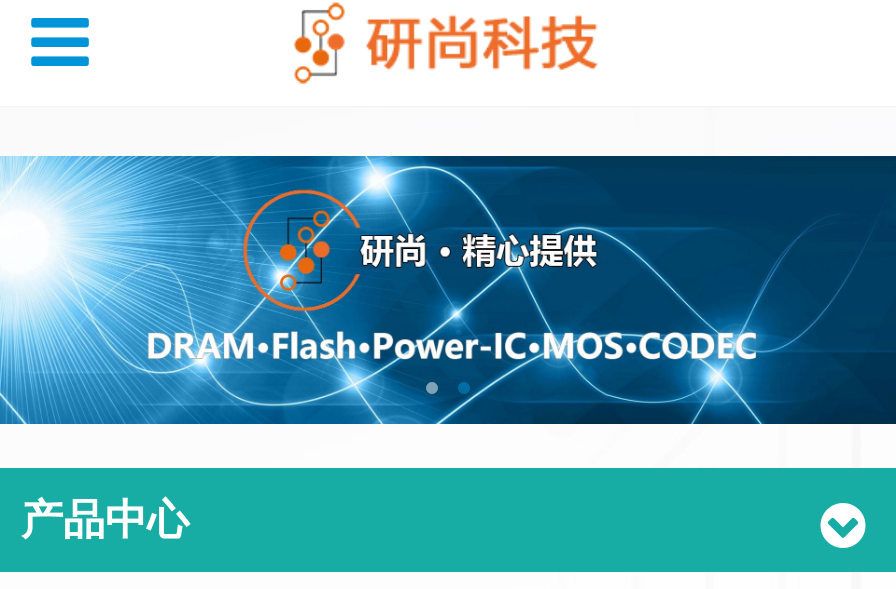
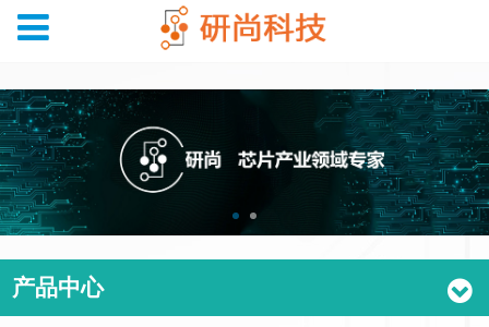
- [image]
+ [image]
